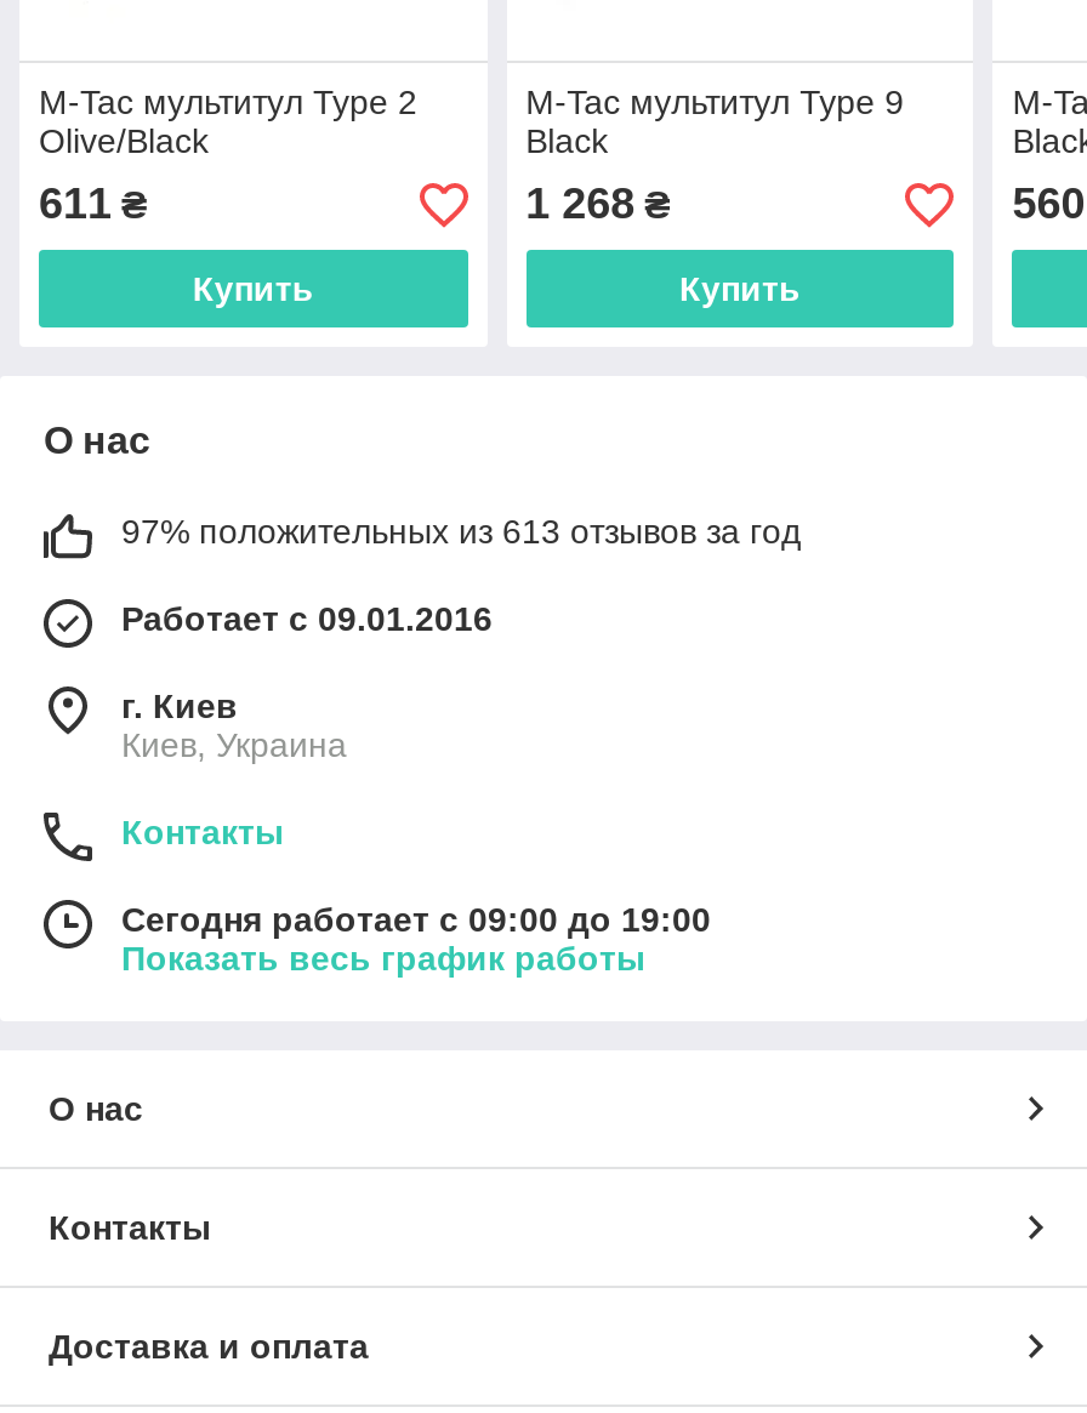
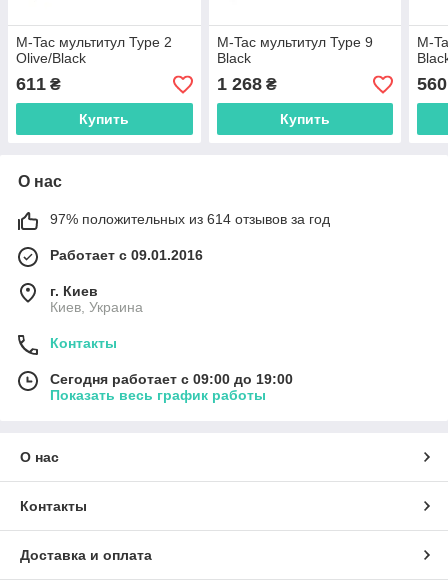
- 97% положительных из 613 отзывов за год
+ 97% положительных из 614 отзывов за год
